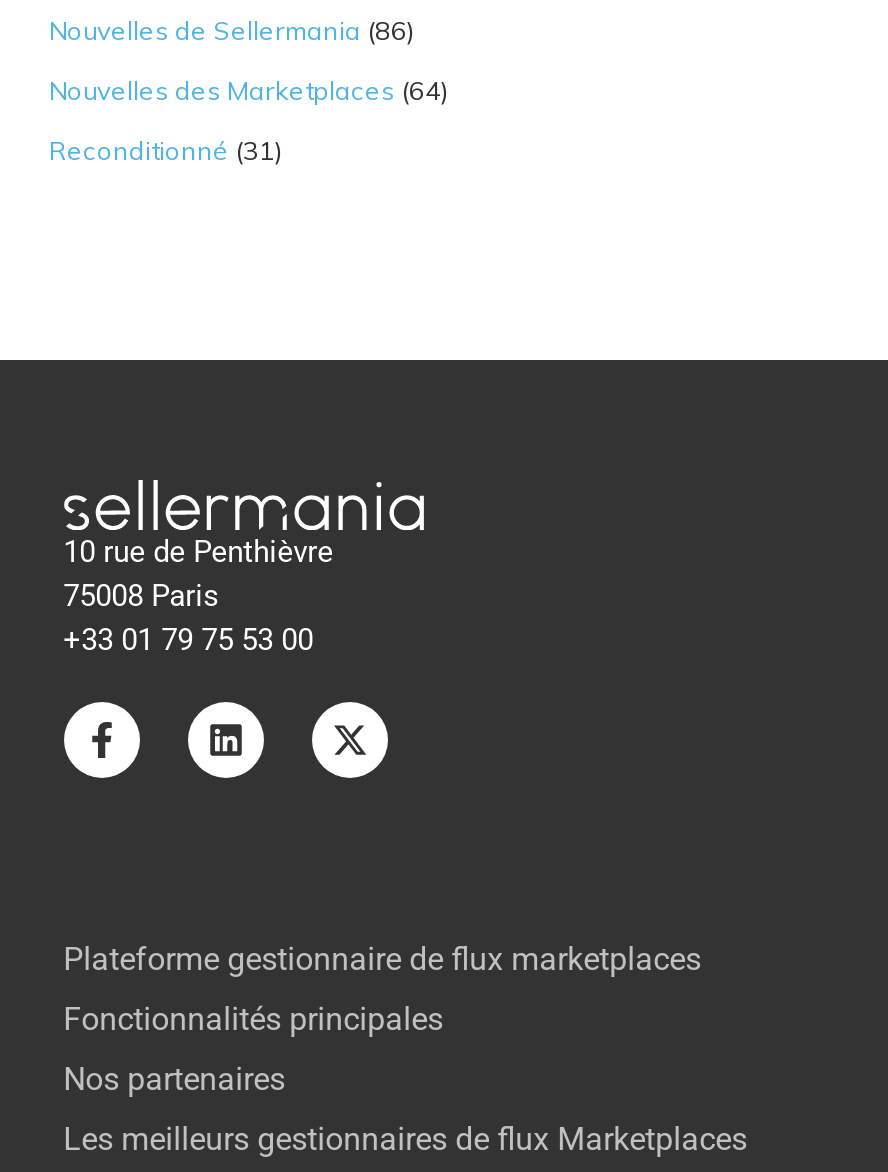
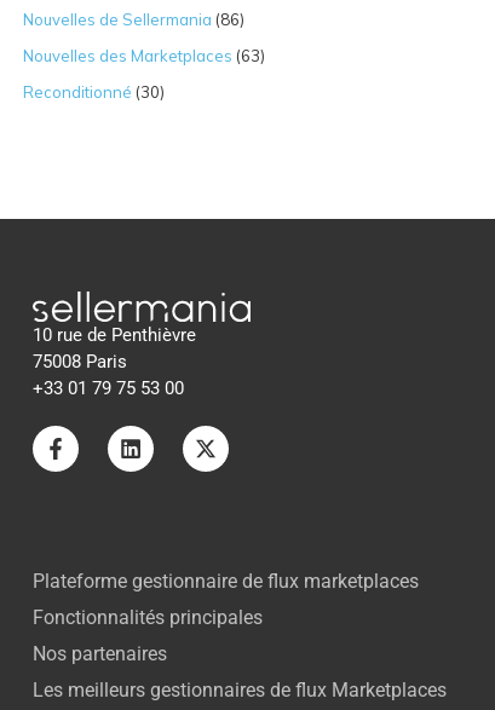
- Nouvelles des Marketplaces (64)
+ Nouvelles des Marketplaces (63)

- Reconditionné (31)
+ Reconditionné (30)
